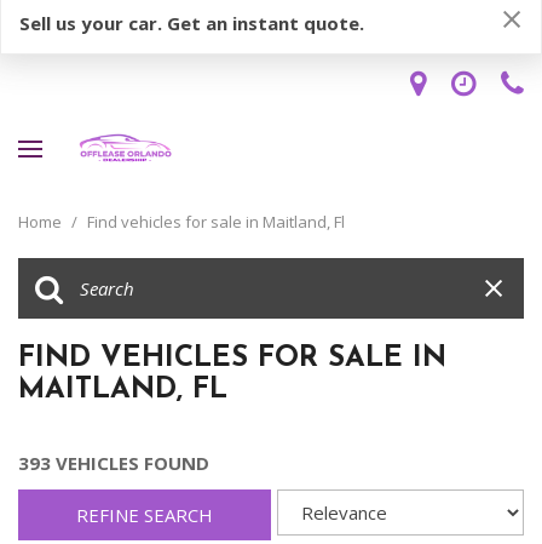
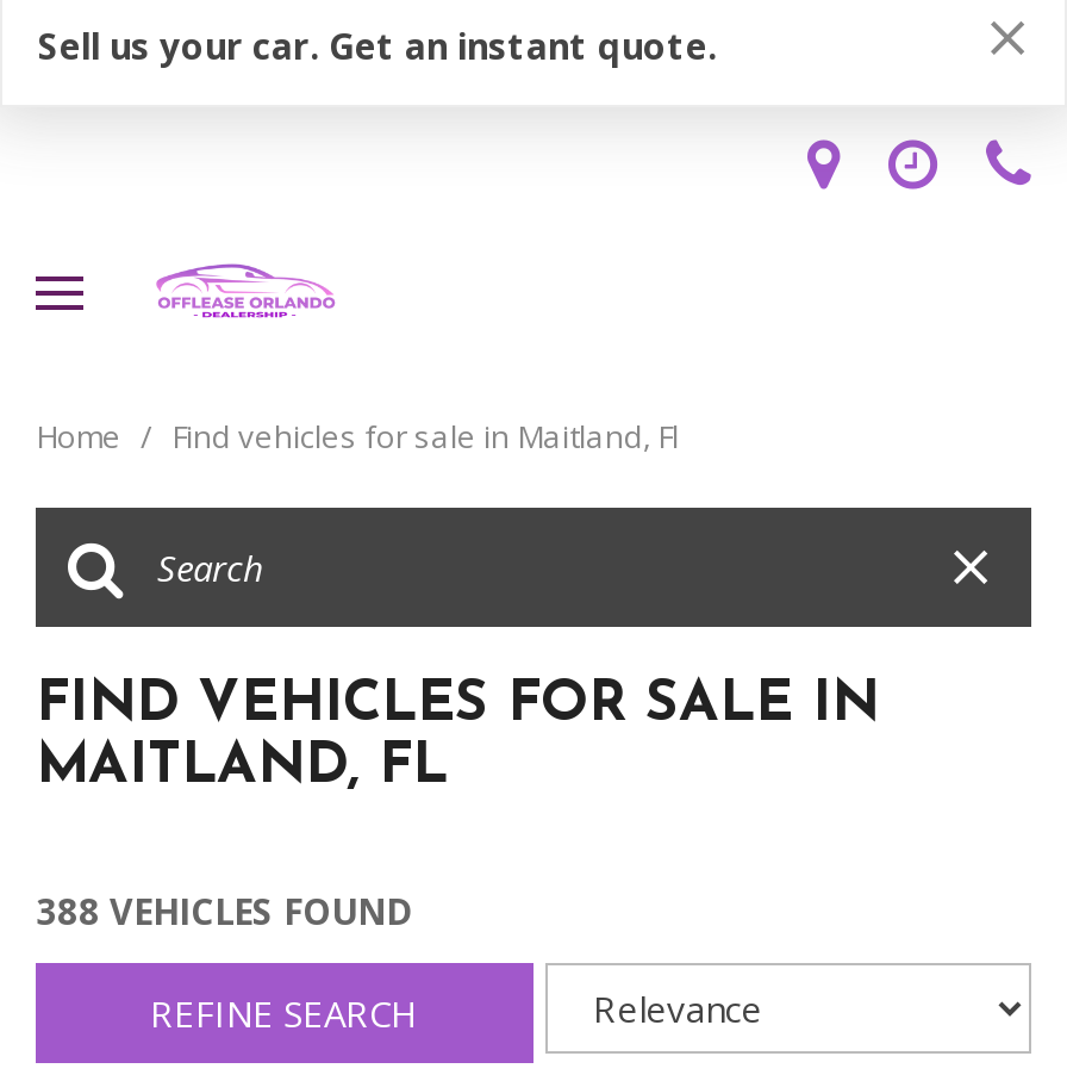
- 393 VEHICLES FOUND
+ 388 VEHICLES FOUND
